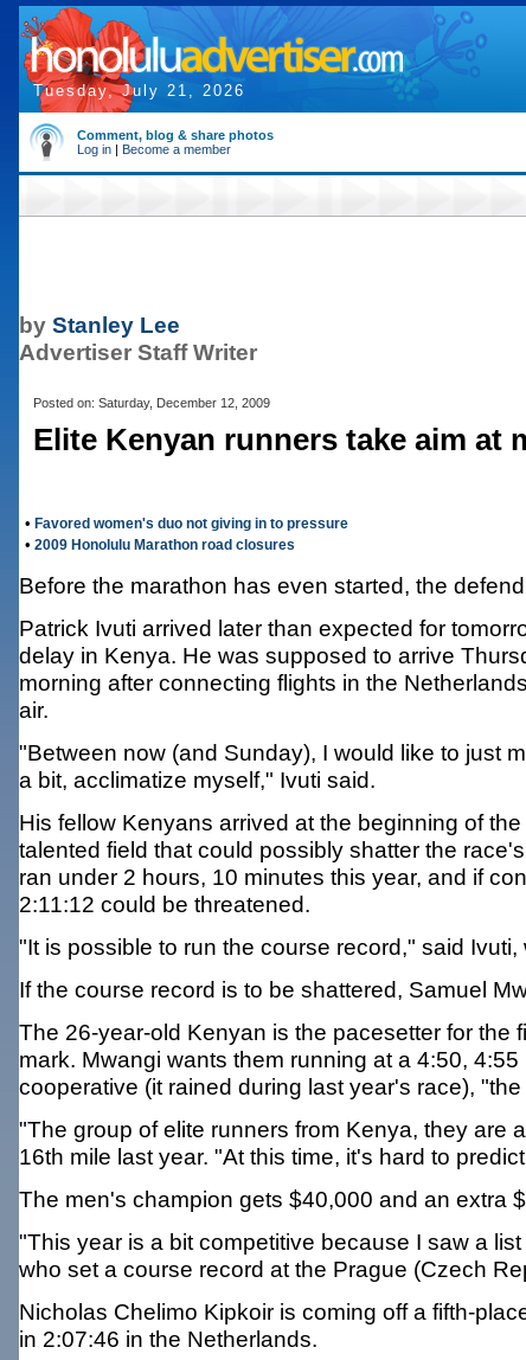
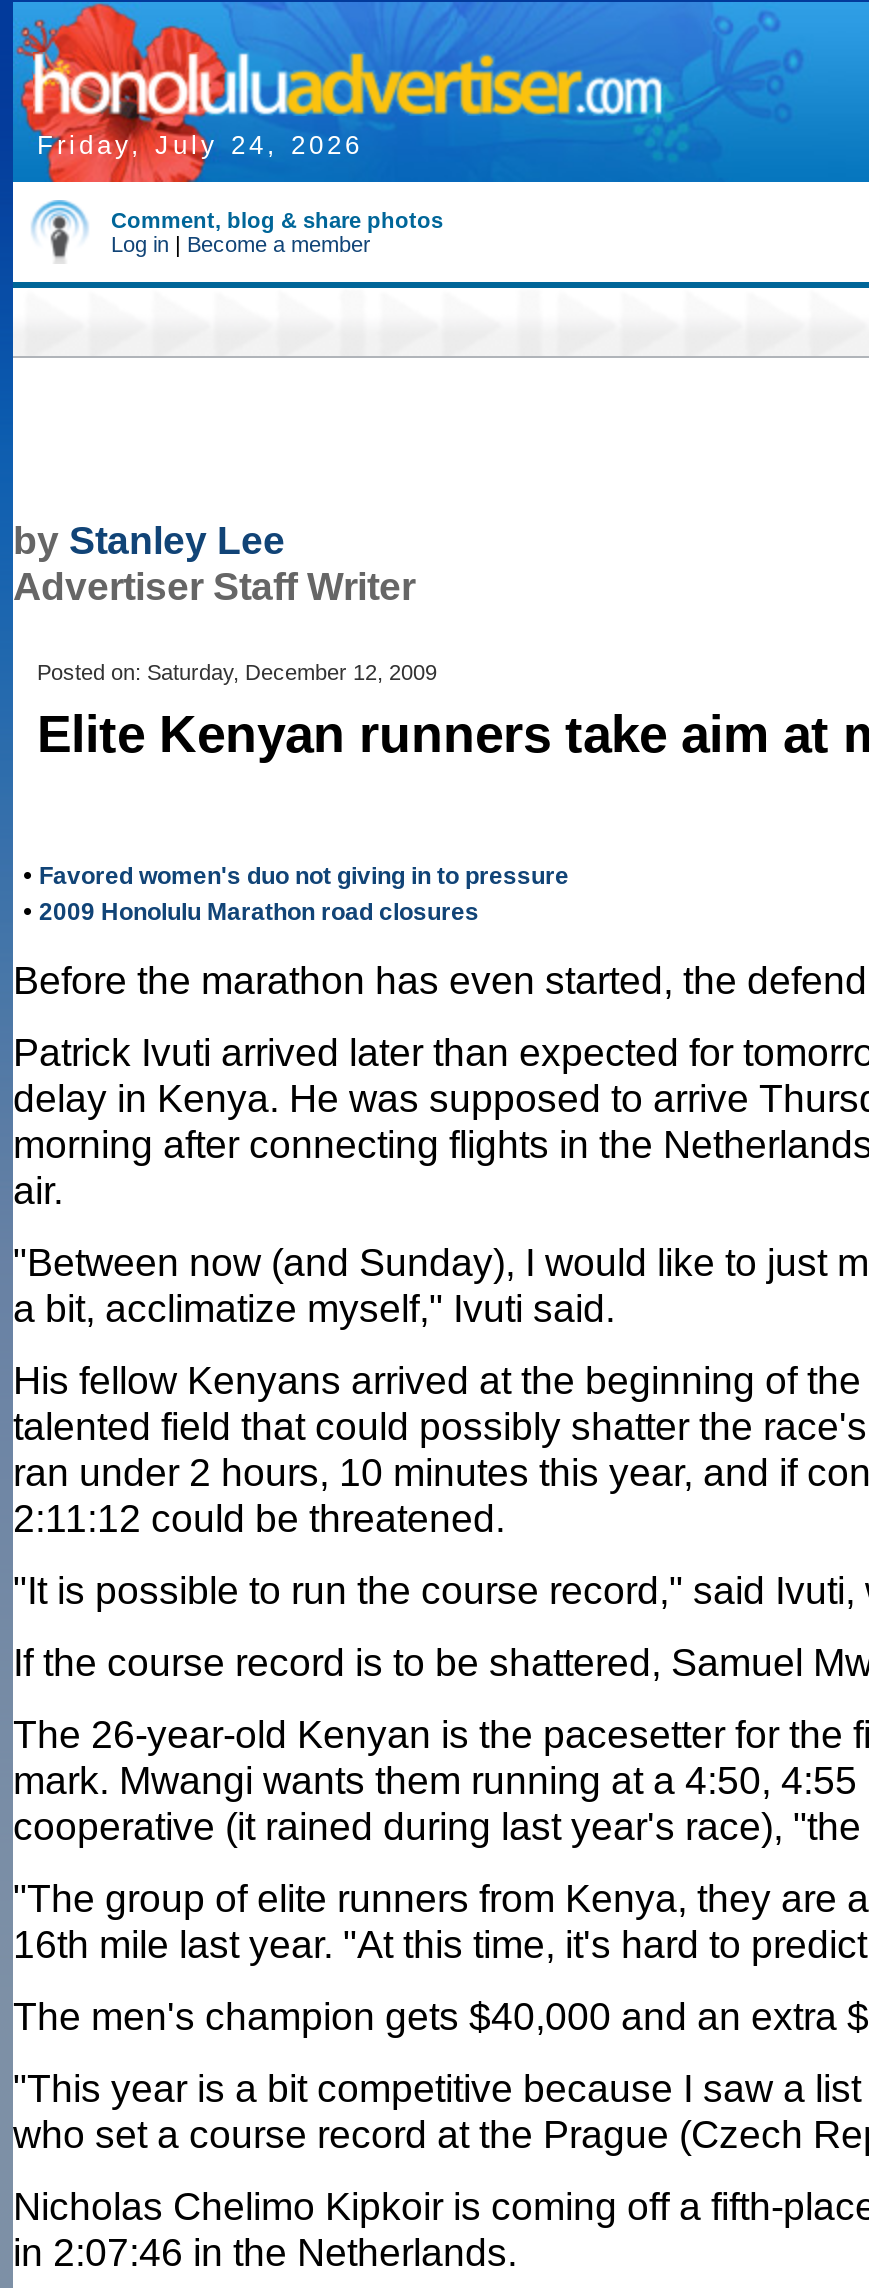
- Tuesday, July 21, 2026
+ Friday, July 24, 2026
